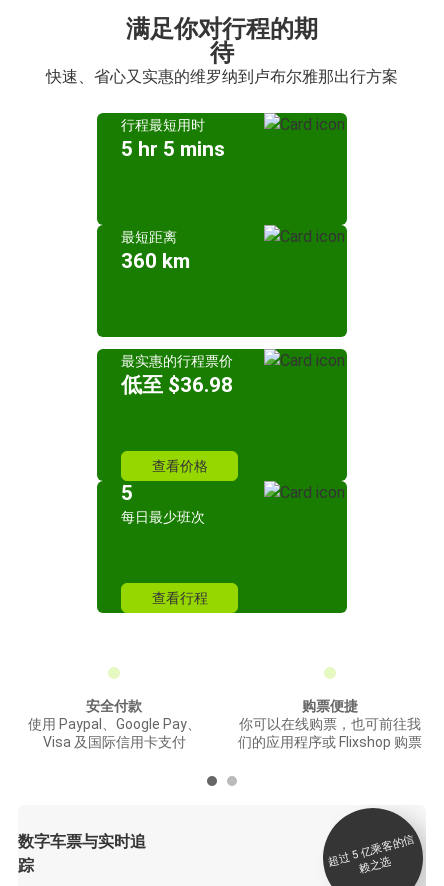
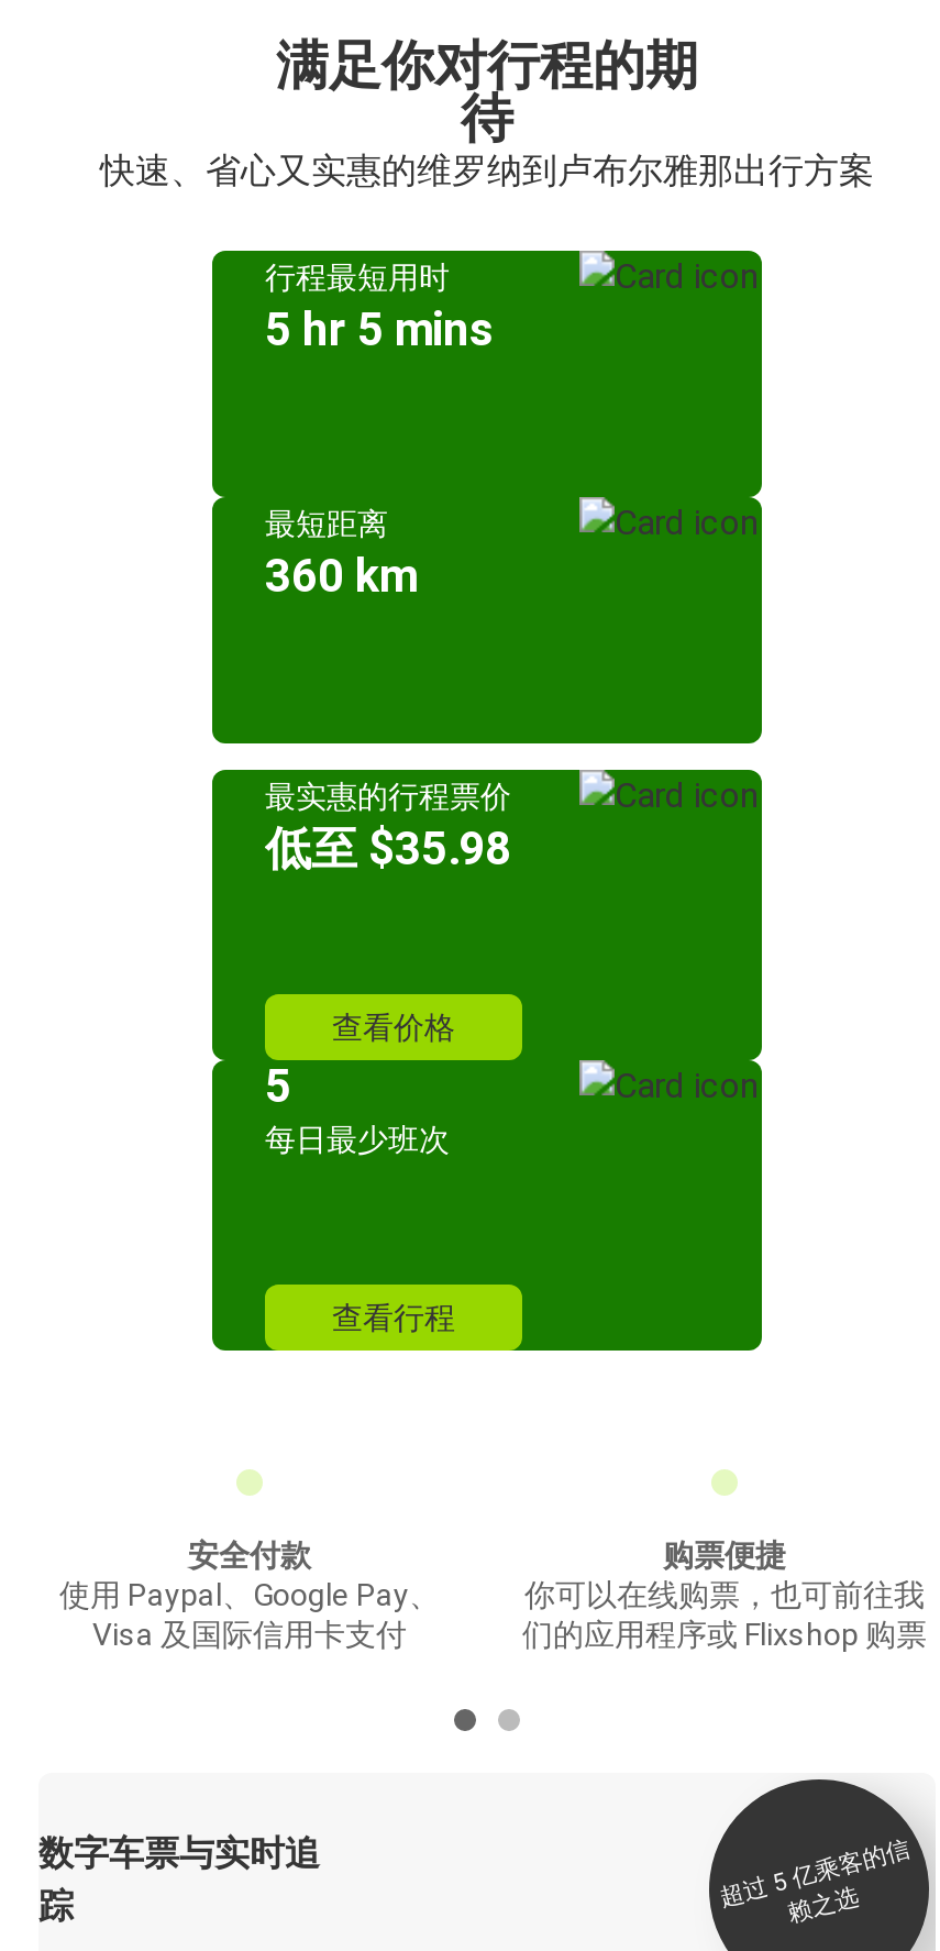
- 低至 $36.98
+ 低至 $35.98
